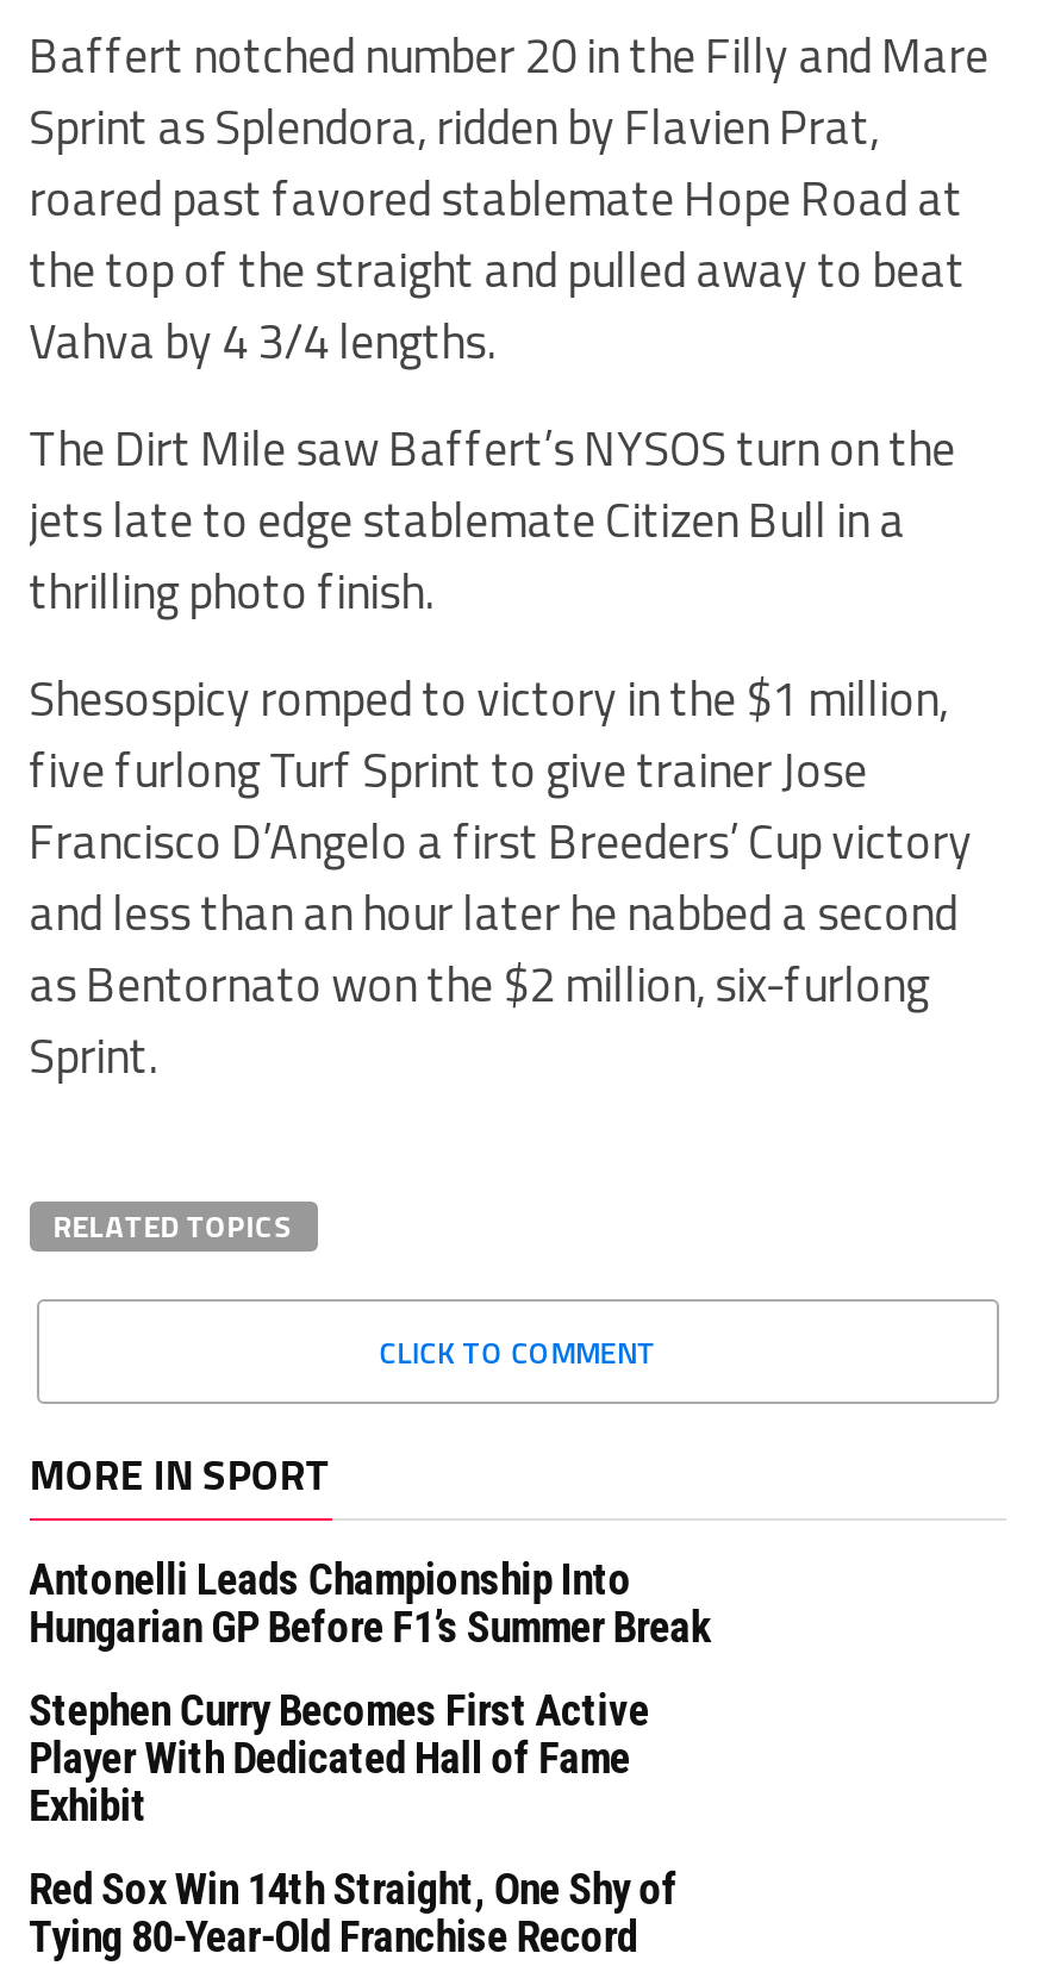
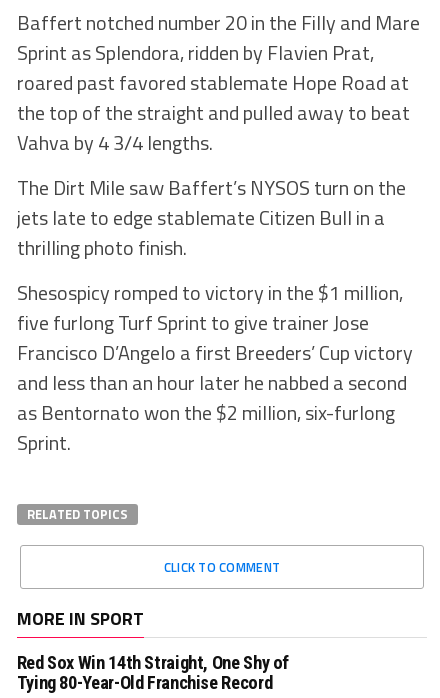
- Antonelli Leads Championship Into
- Hungarian GP Before F1’s Summer Break
- Stephen Curry Becomes First Active
- Player With Dedicated Hall of Fame
- Exhibit
